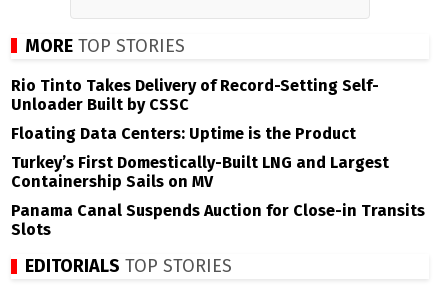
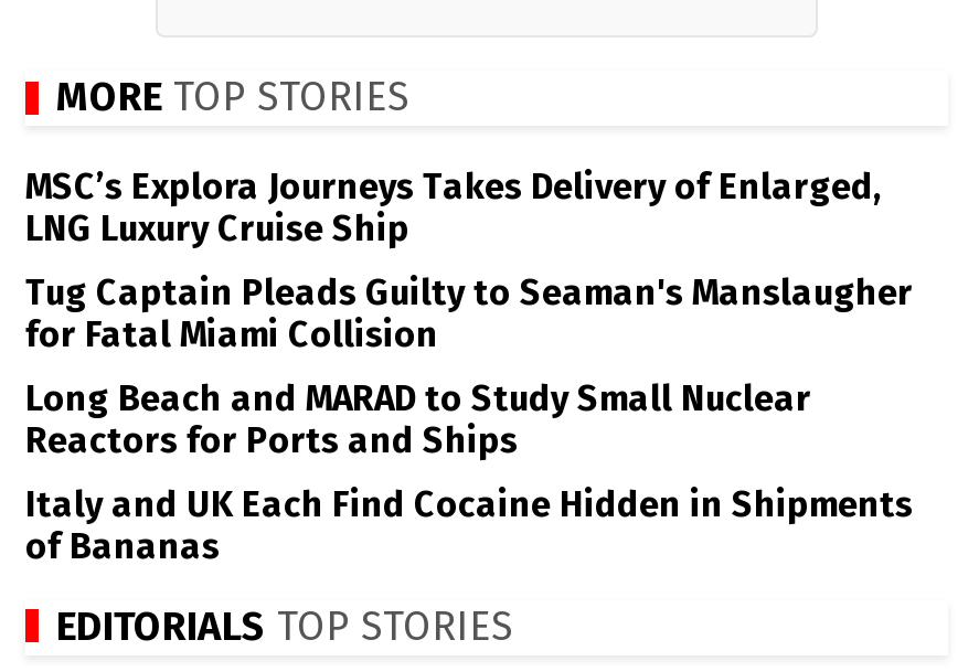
- Rio Tinto Takes Delivery of Record-Setting Self-
- Unloader Built by CSSC
+ MSC’s Explora Journeys Takes Delivery of Enlarged,
+ LNG Luxury Cruise Ship

- Floating Data Centers: Uptime is the Product
+ Tug Captain Pleads Guilty to Seaman's Manslaugher
+ for Fatal Miami Collision

- Turkey’s First Domestically-Built LNG and Largest
- Containership Sails on MV
+ Long Beach and MARAD to Study Small Nuclear
+ Reactors for Ports and Ships

- Panama Canal Suspends Auction for Close-in Transits
- Slots
+ Italy and UK Each Find Cocaine Hidden in Shipments
+ of Bananas
